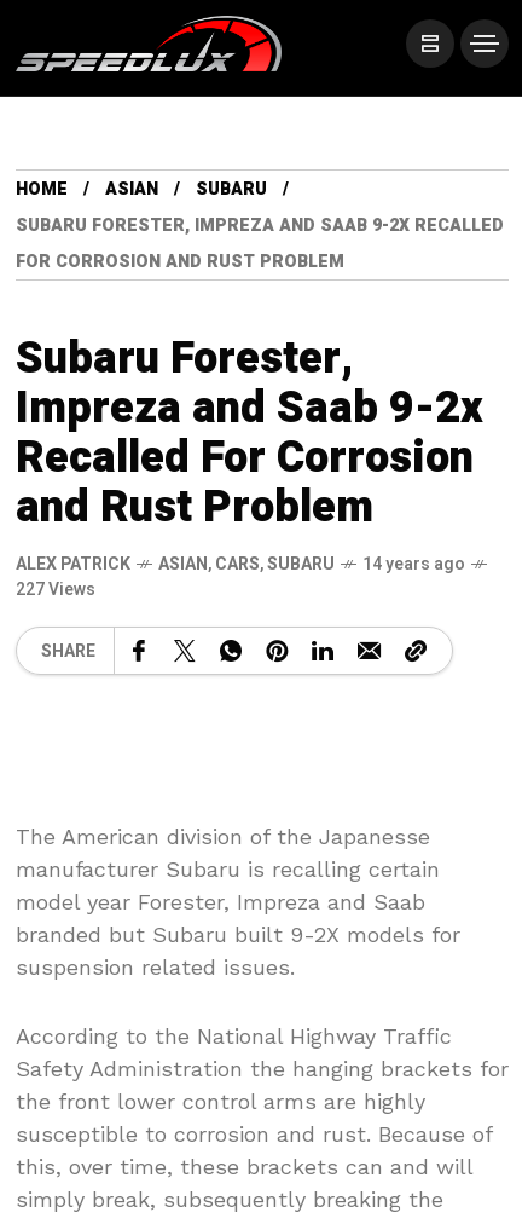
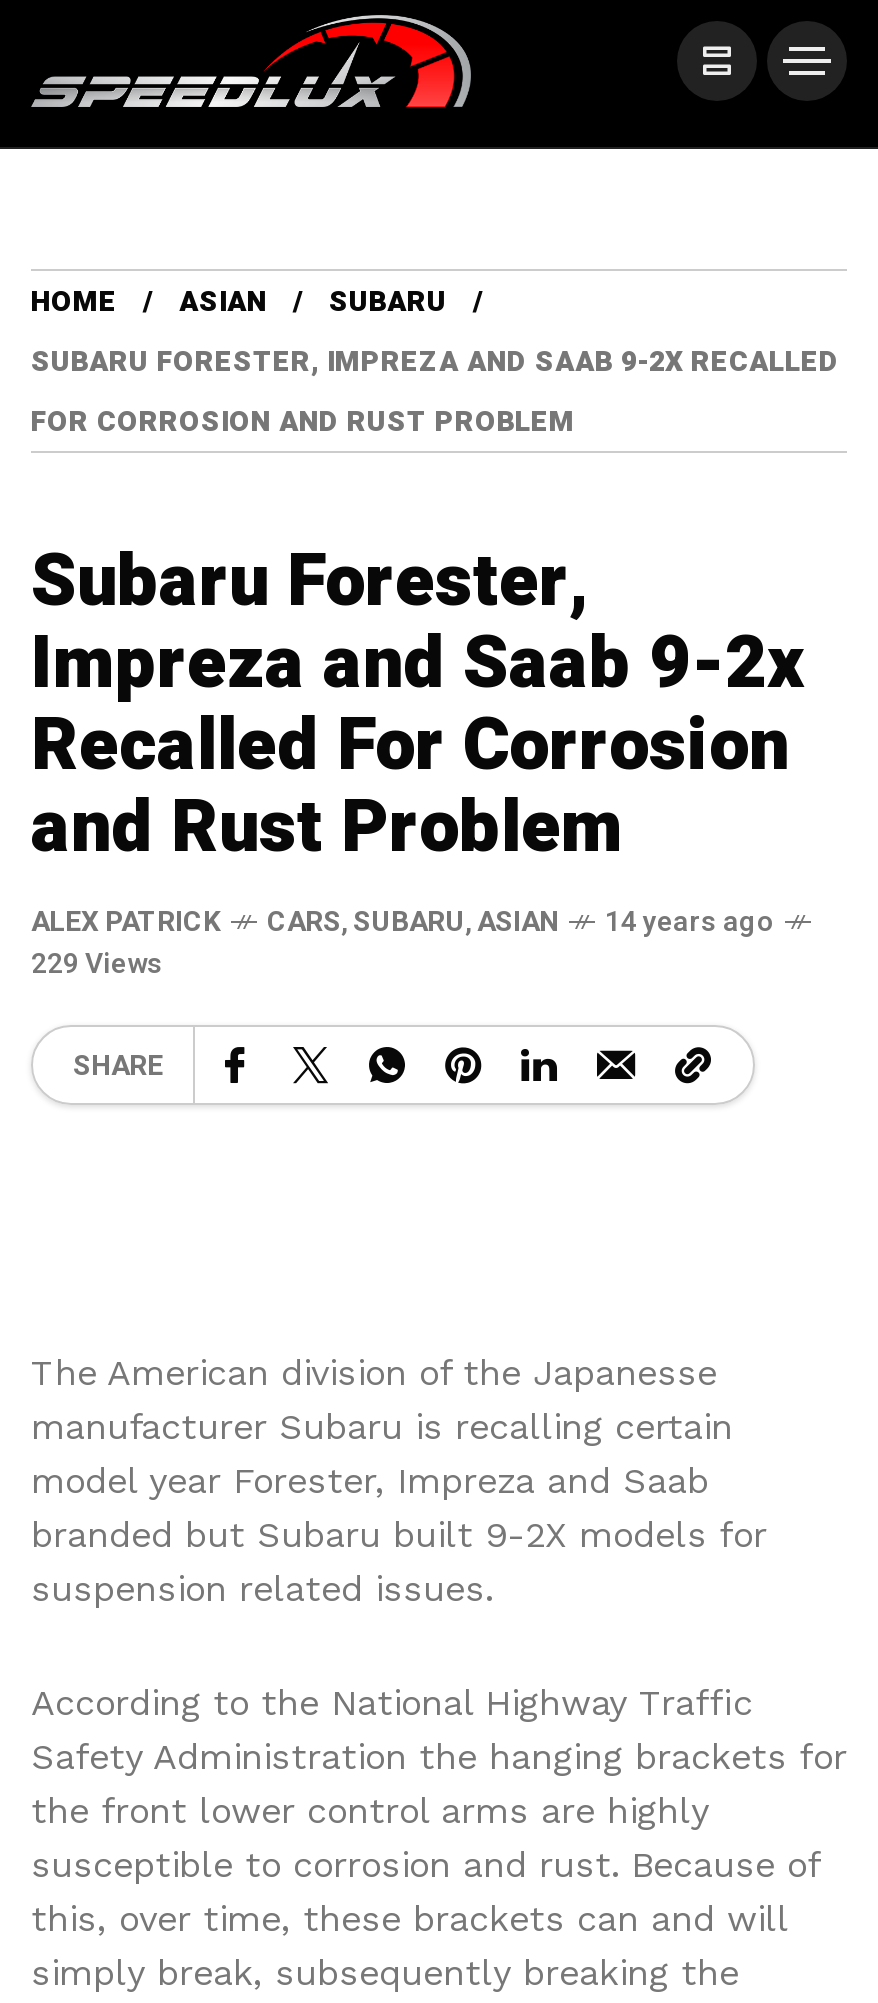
- ASIAN,CARS,SUBARU
+ CARS,SUBARU,ASIAN

- 227 Views
+ 229 Views
